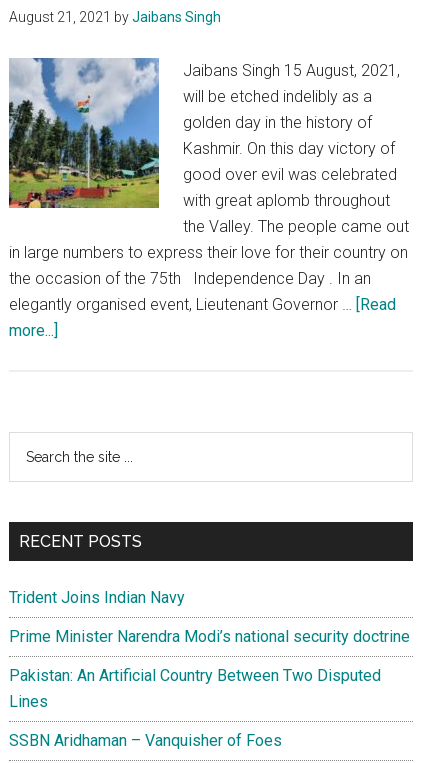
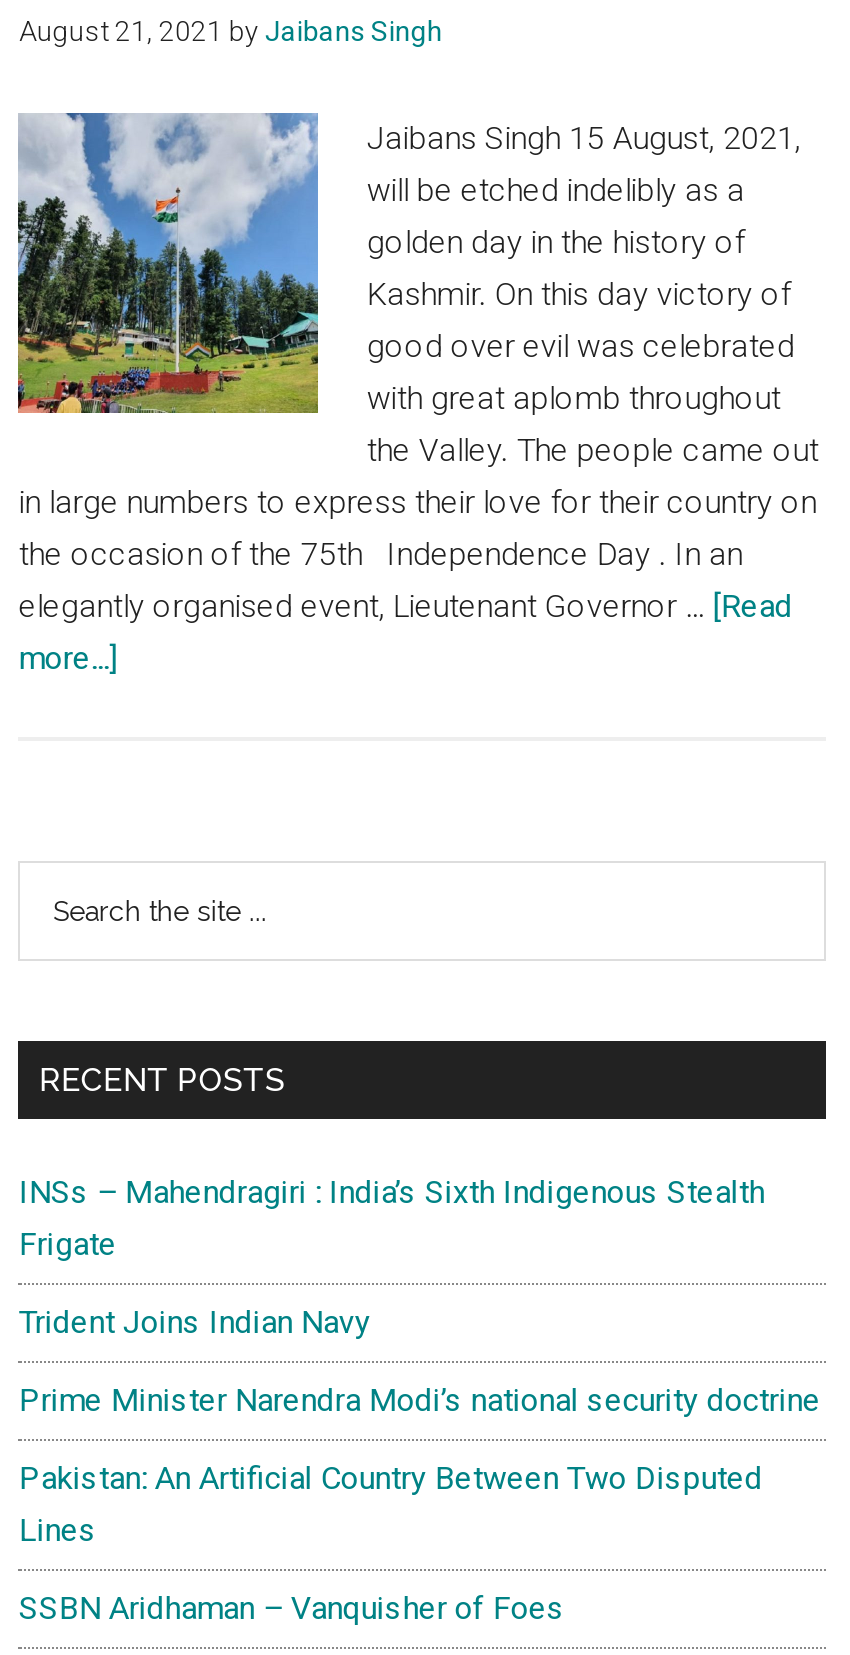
+ INSs – Mahendragiri : India’s Sixth Indigenous Stealth
+ Frigate
